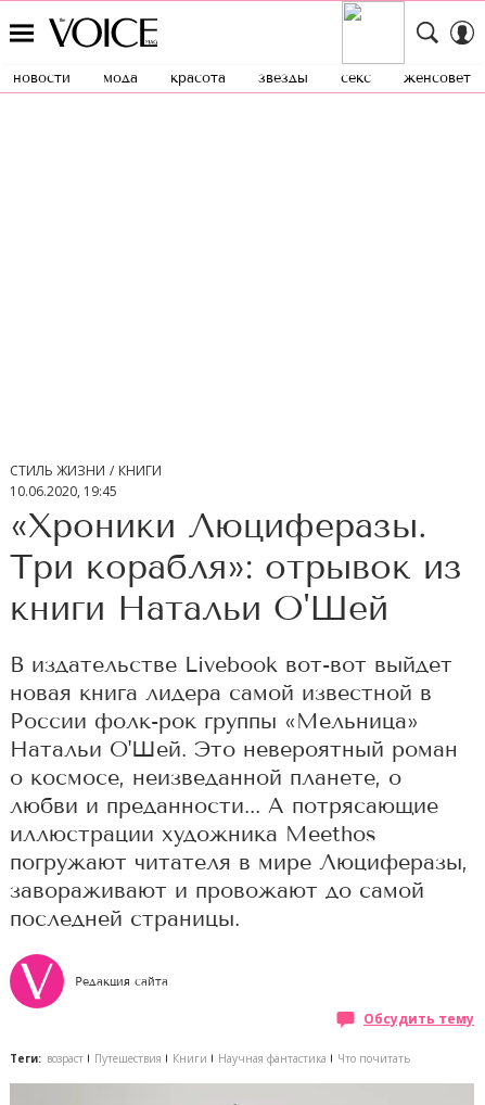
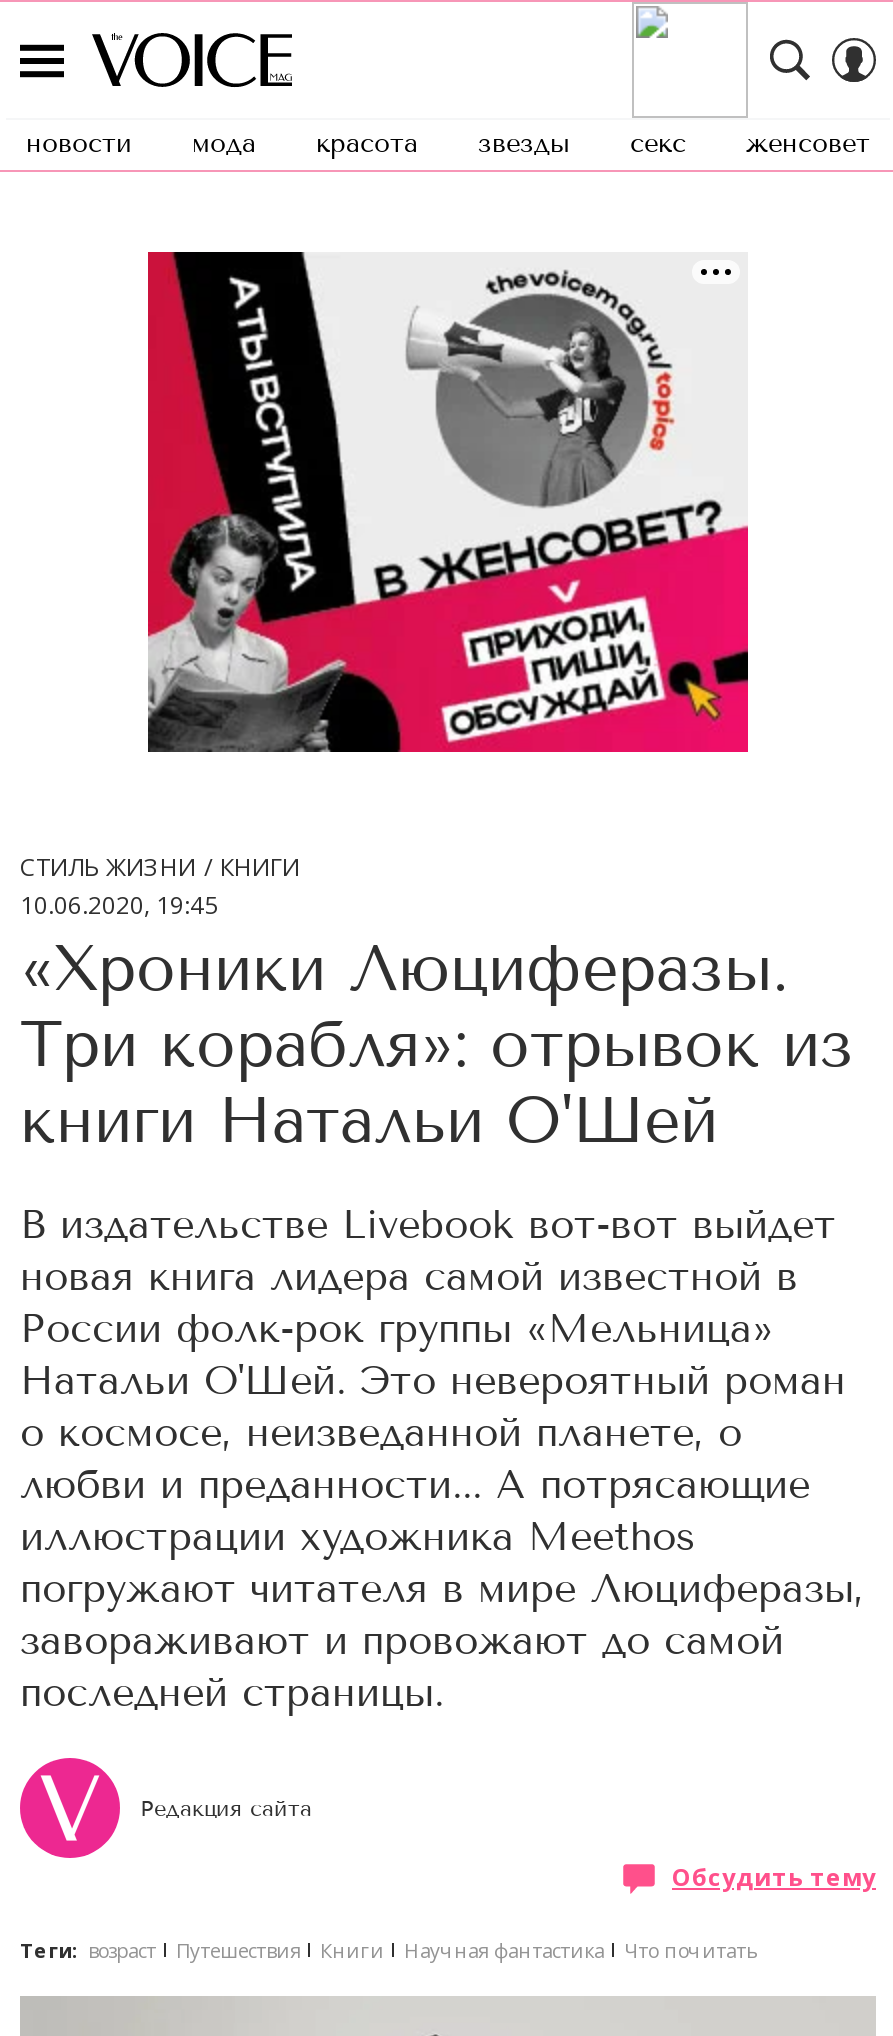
+ [image]
